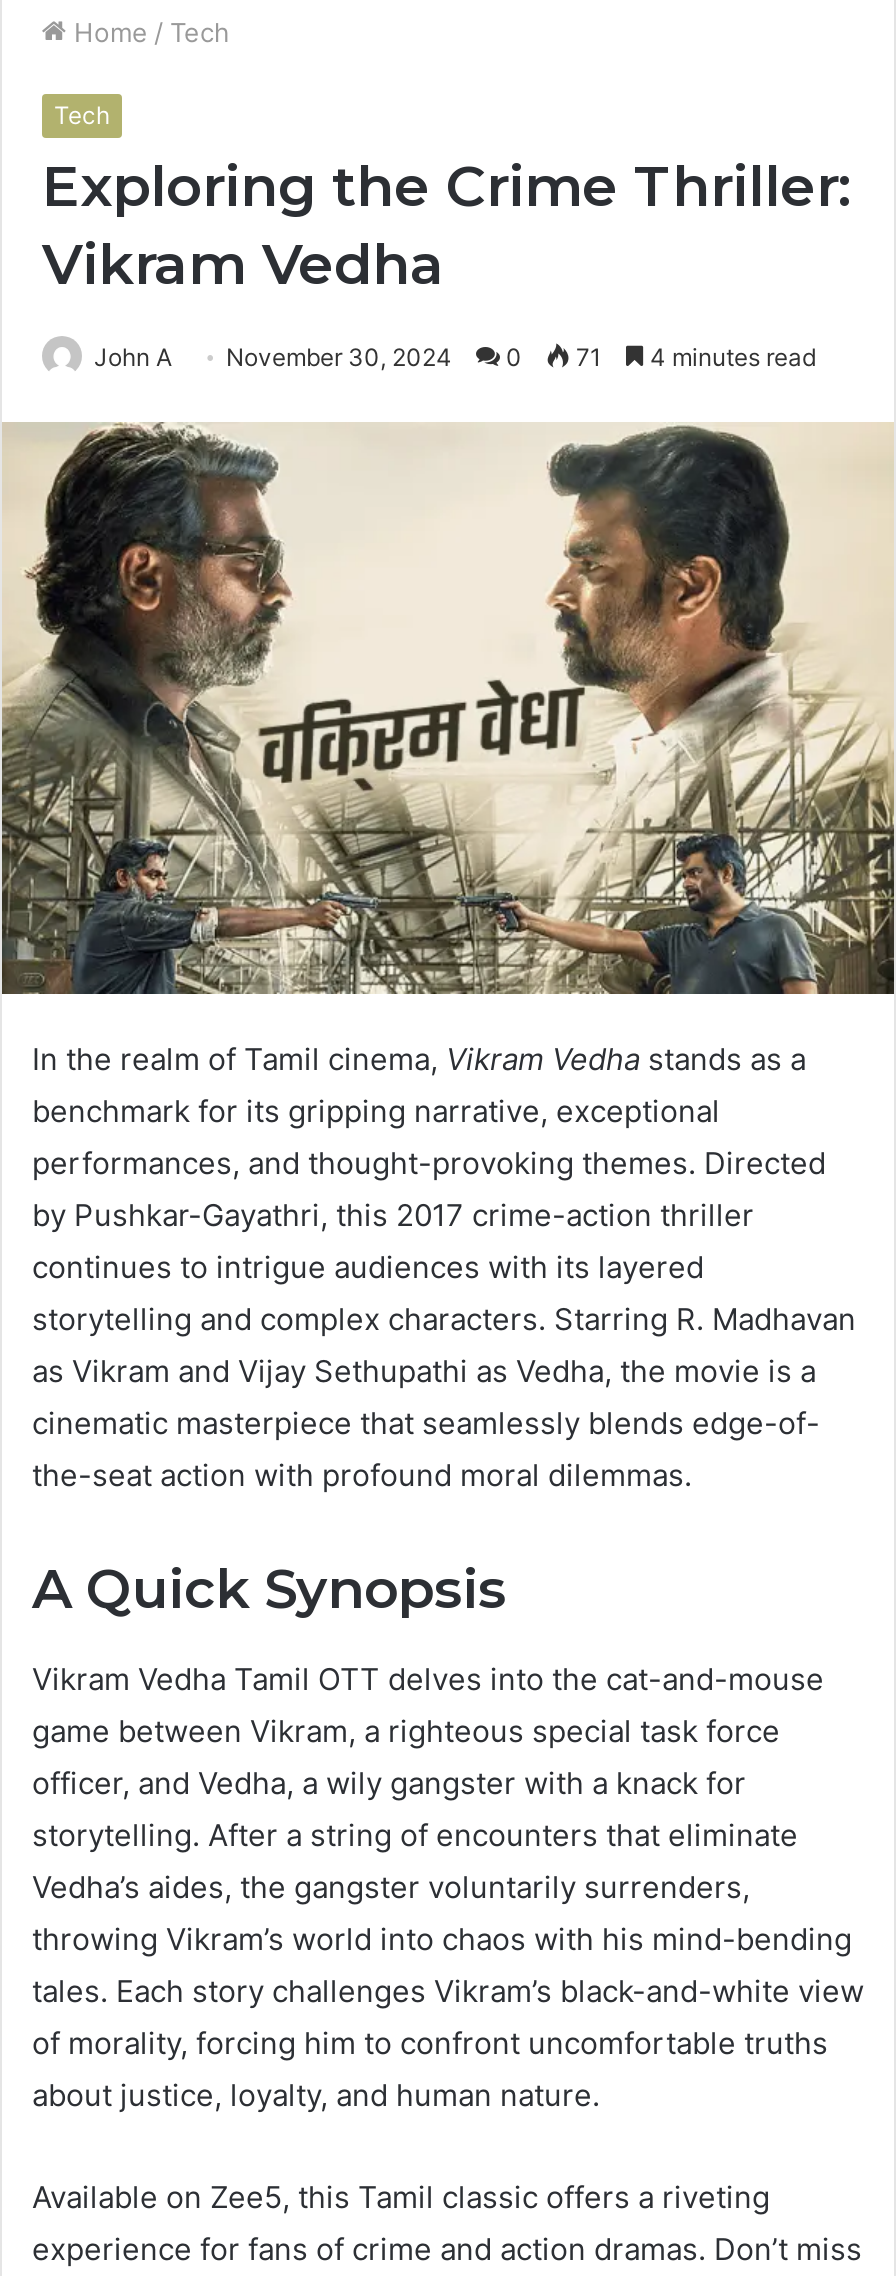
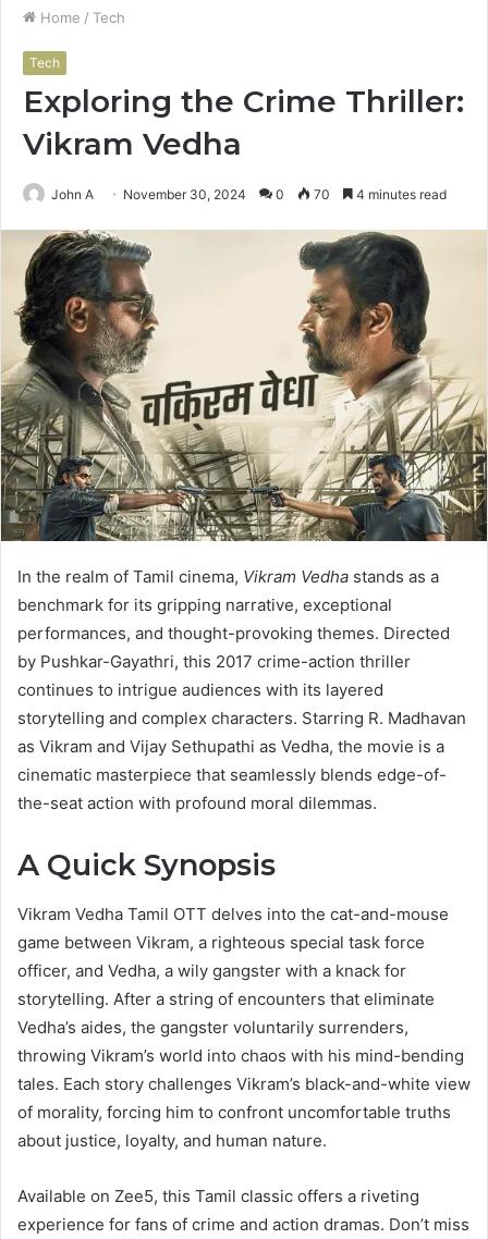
- John A November 30, 2024 0 71 4 minutes read
+ John A November 30, 2024 0 70 4 minutes read
